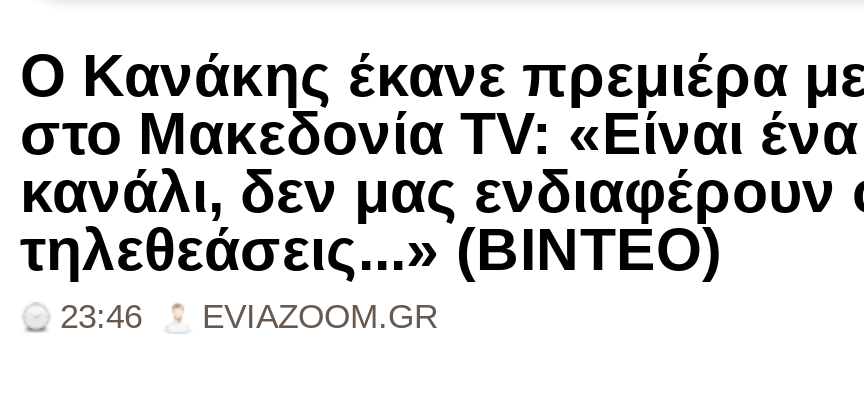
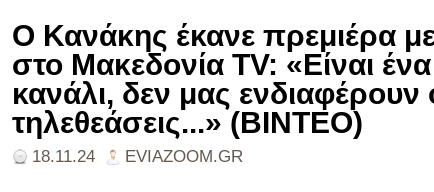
- 23:46 EVIAZOOM.GR
+ 18.11.24 EVIAZOOM.GR
